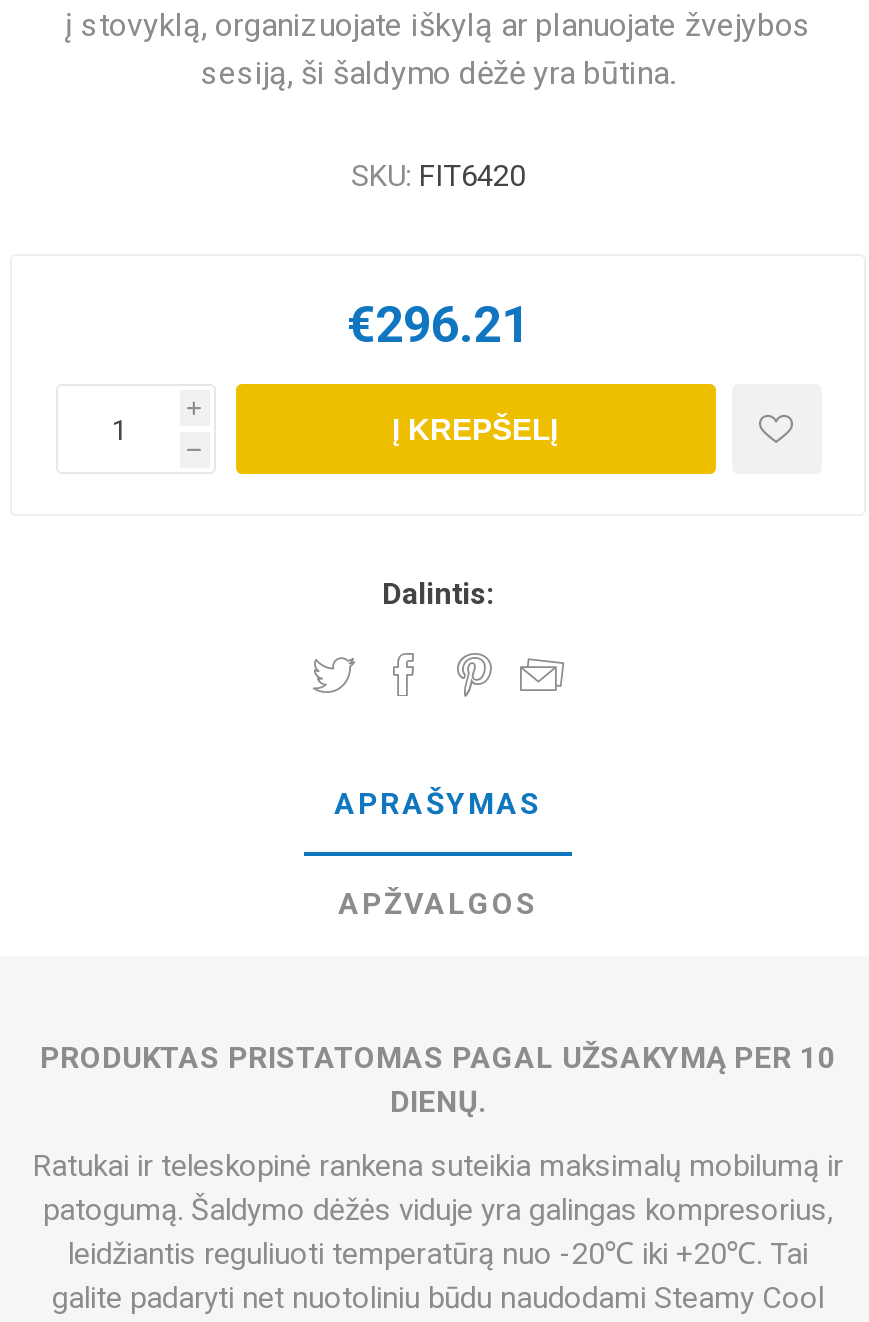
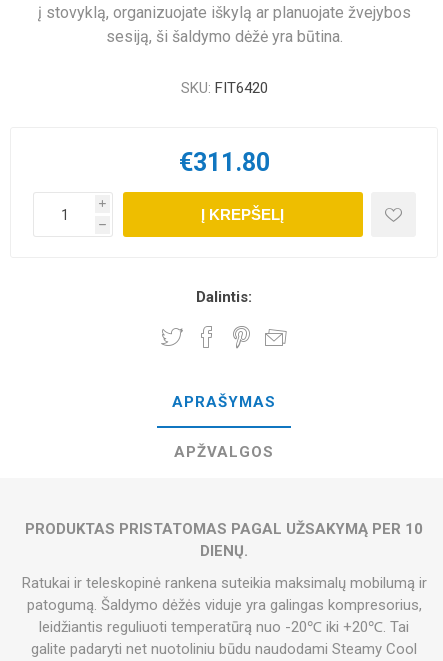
- €296.21
+ €311.80
